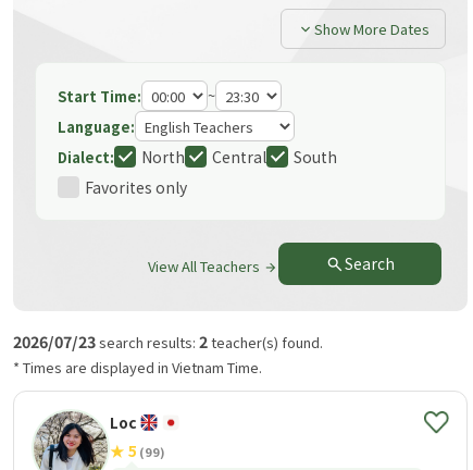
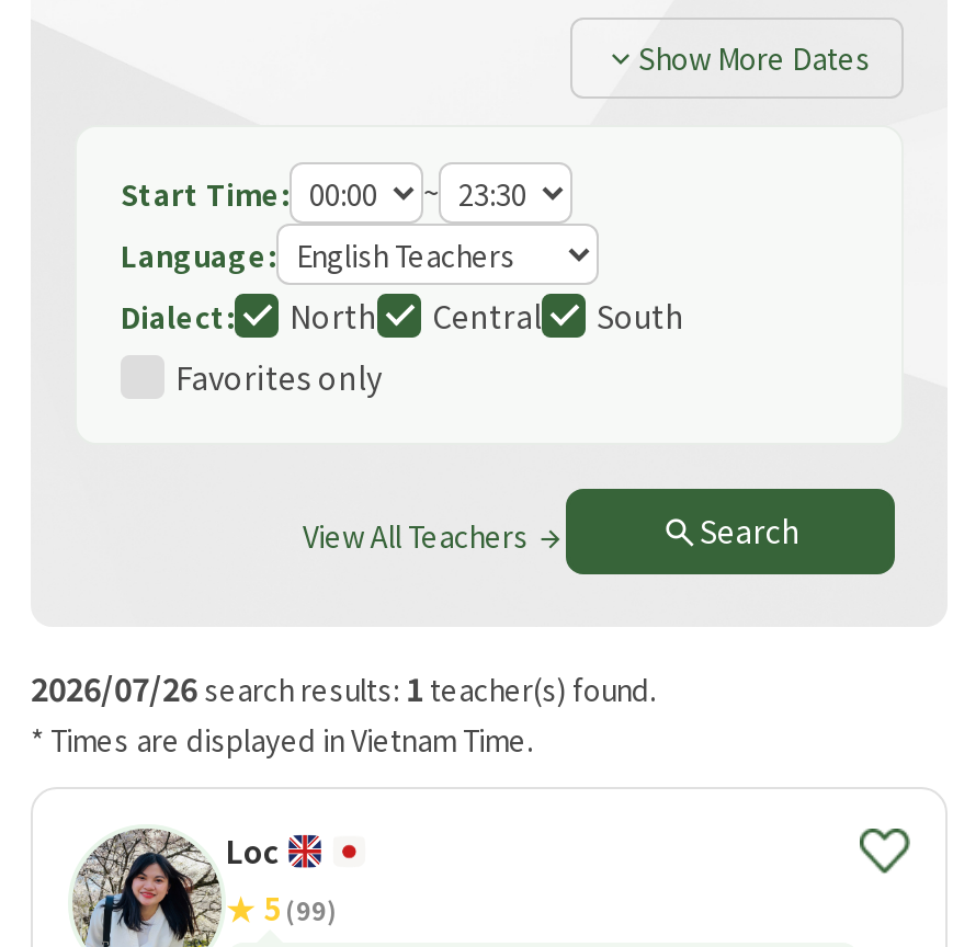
- 2026/07/23search results: 2 teacher(s) found.
+ 2026/07/26search results: 1 teacher(s) found.
